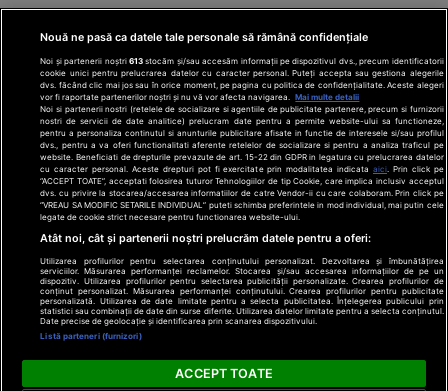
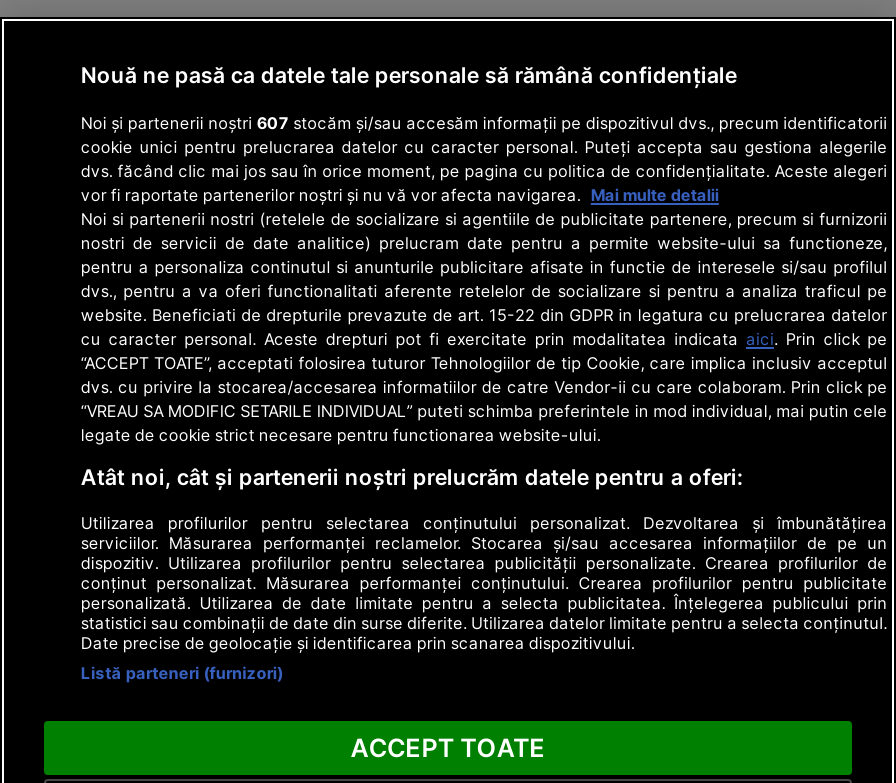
- Noi și partenerii noștri 613 stocăm și/sau accesăm informații pe dispozitivul dvs., precum identificatorii
+ Noi și partenerii noștri 607 stocăm și/sau accesăm informații pe dispozitivul dvs., precum identificatorii
